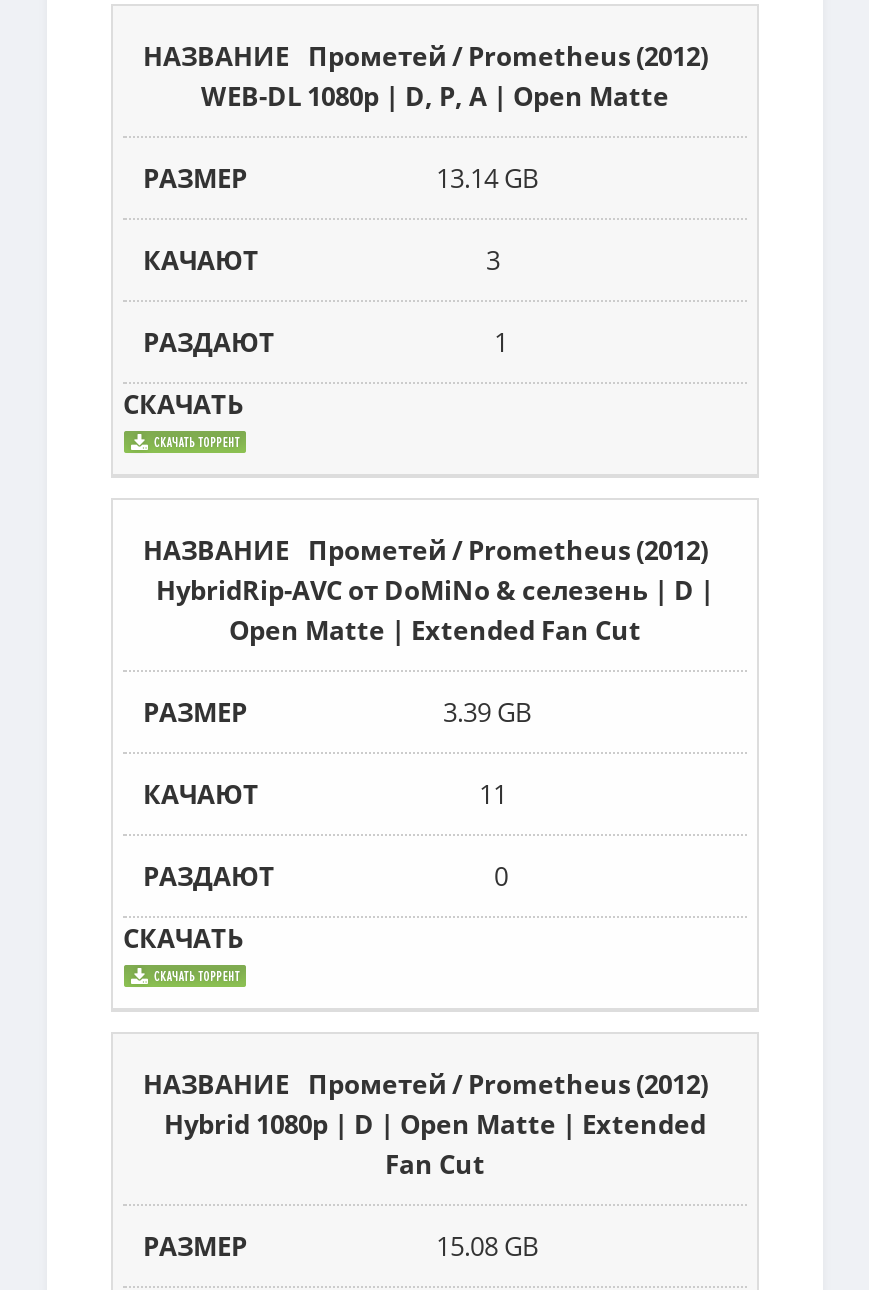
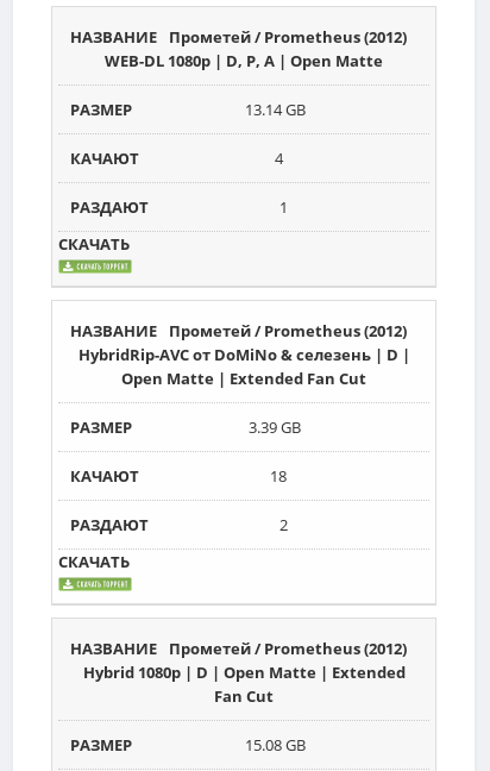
- 3
+ 4

- 11
+ 18

- 0
+ 2
